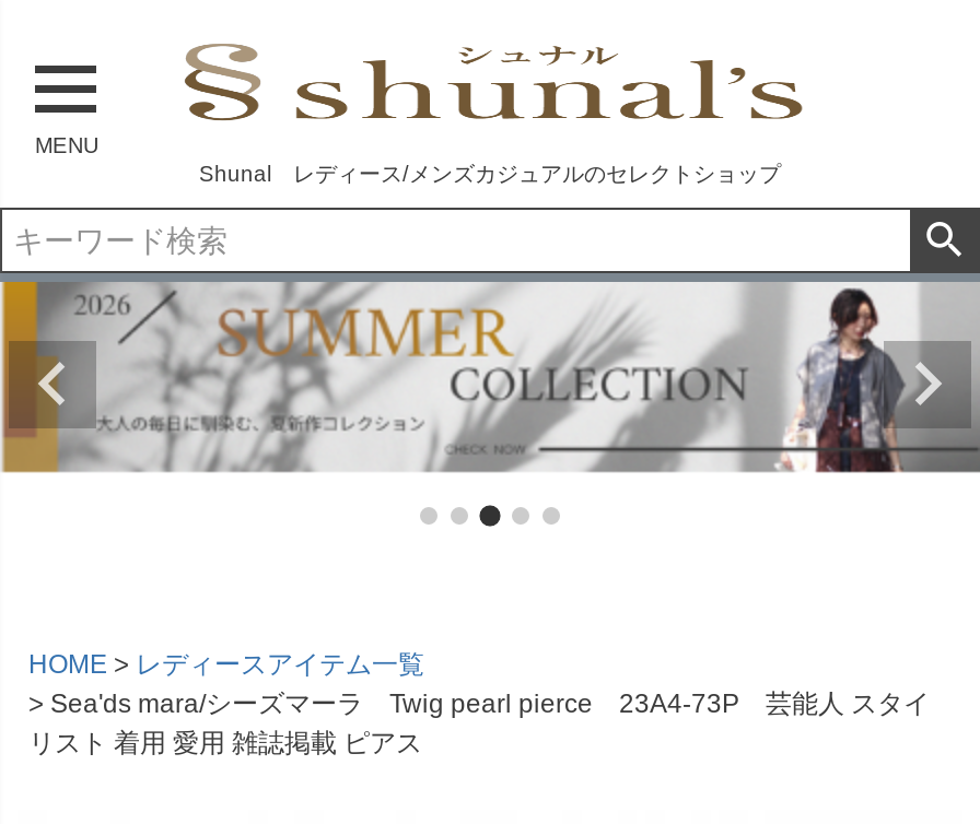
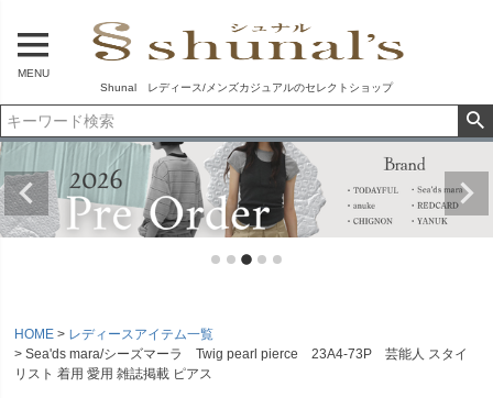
- [image]
+ [image]
